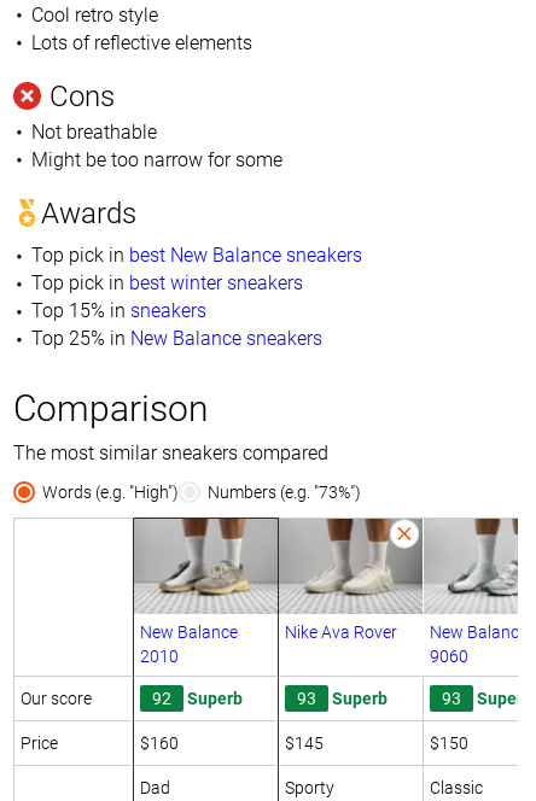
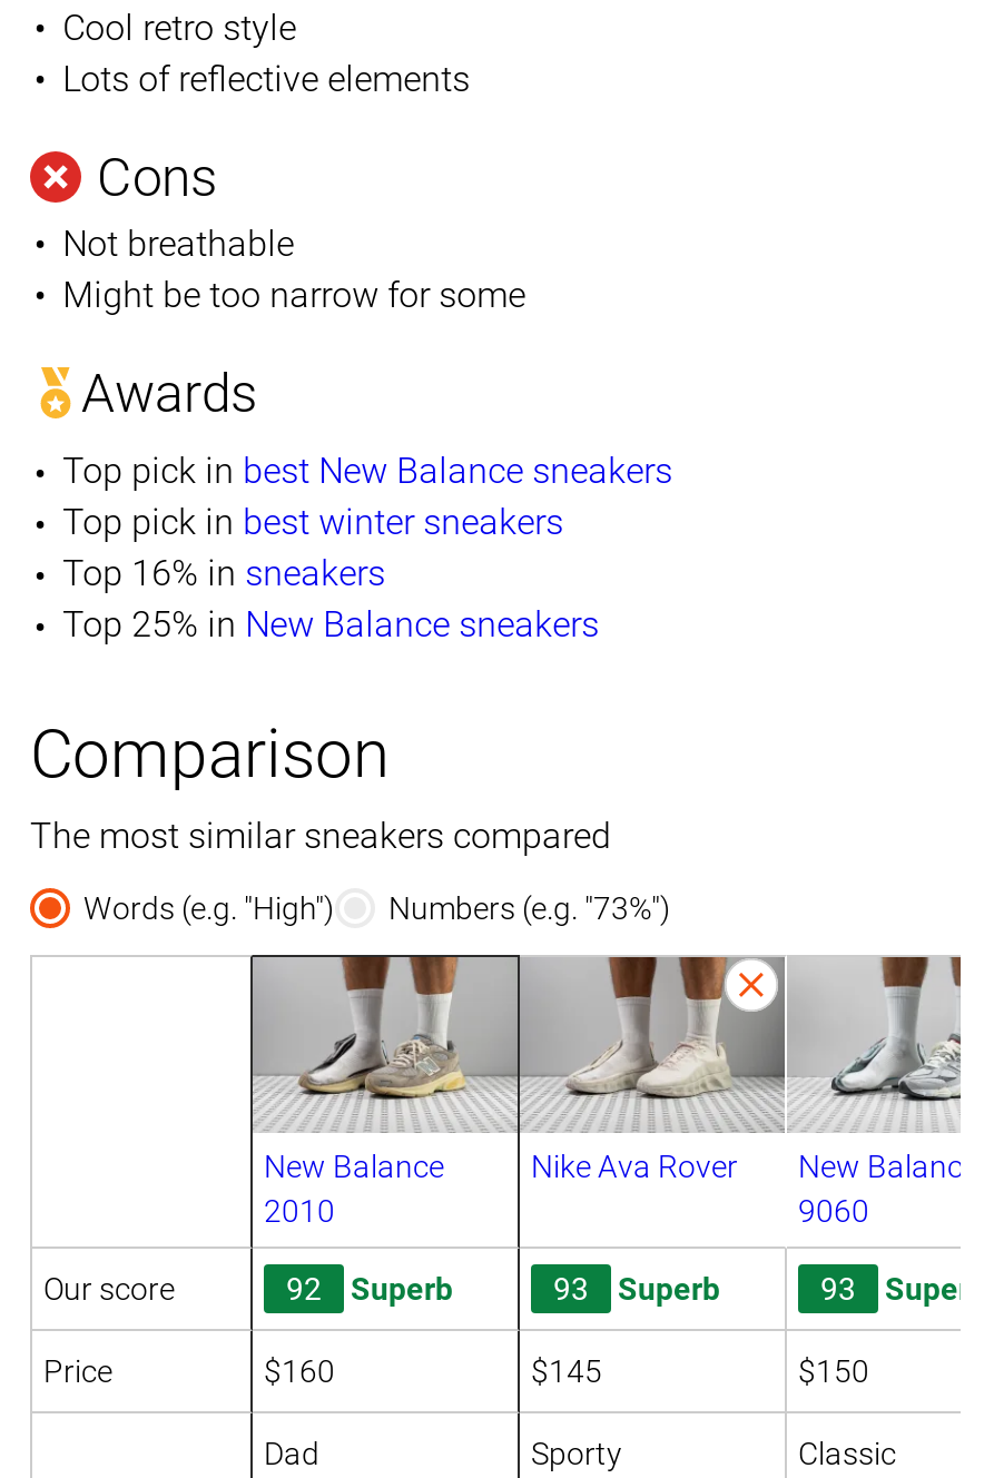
- Top 15% in sneakers
+ Top 16% in sneakers
